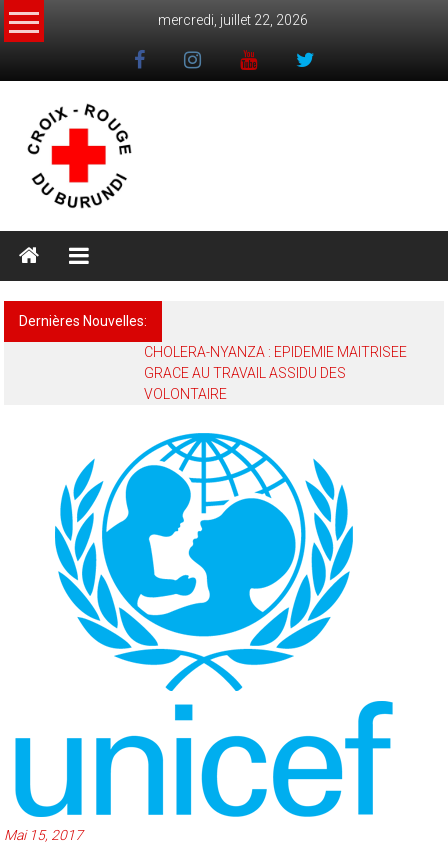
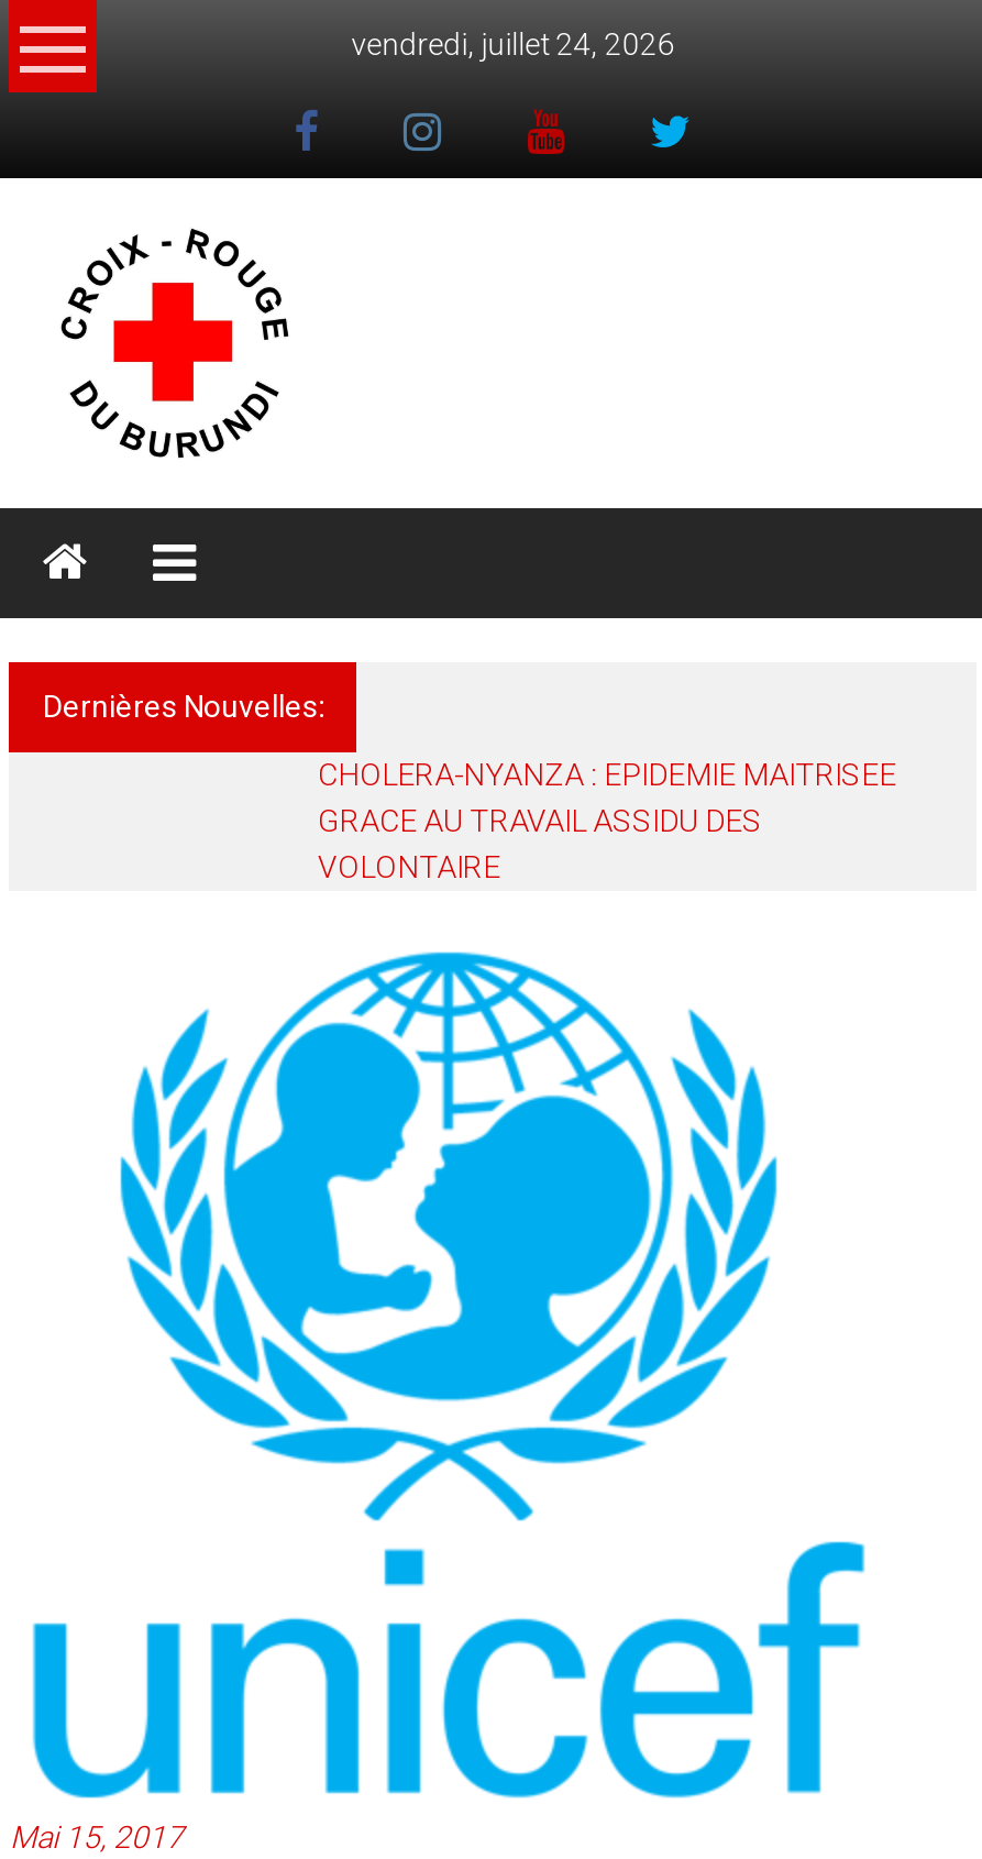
- mercredi, juillet 22, 2026
+ vendredi, juillet 24, 2026
